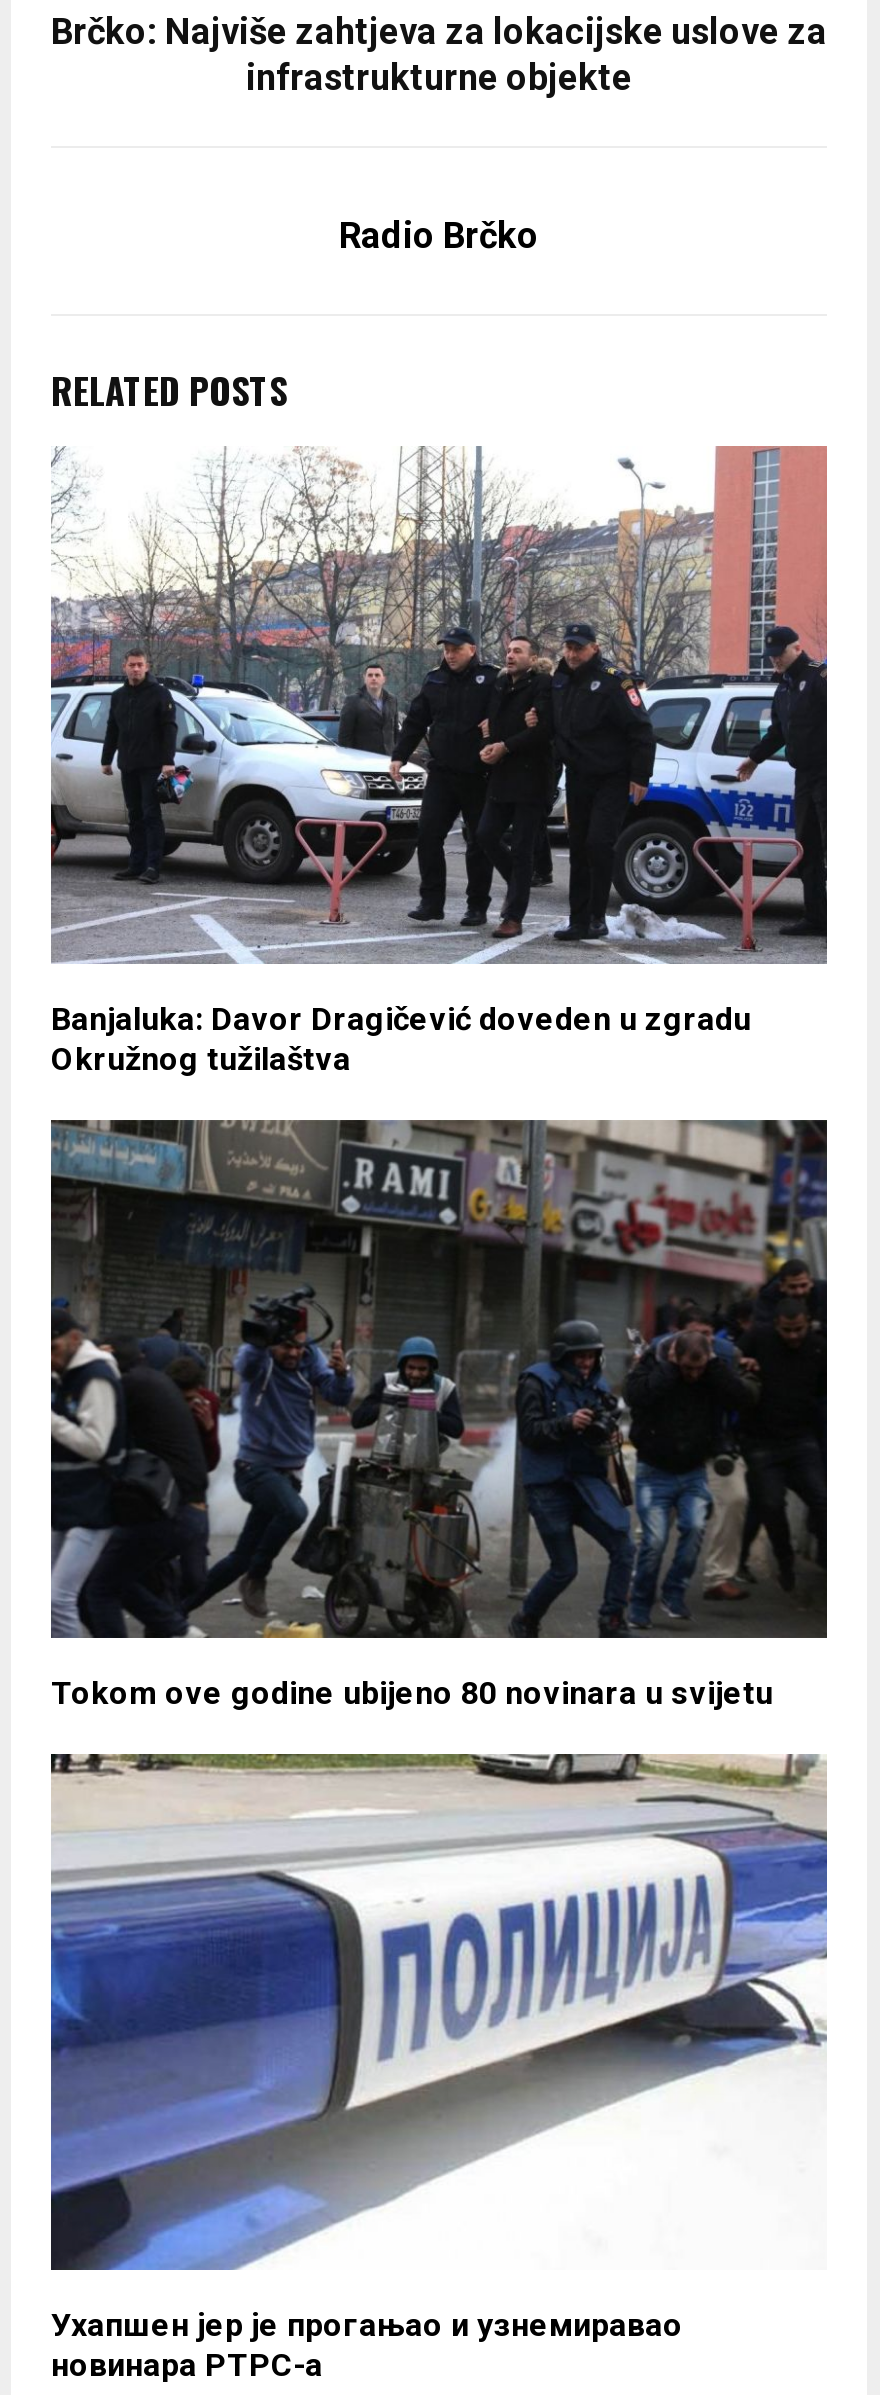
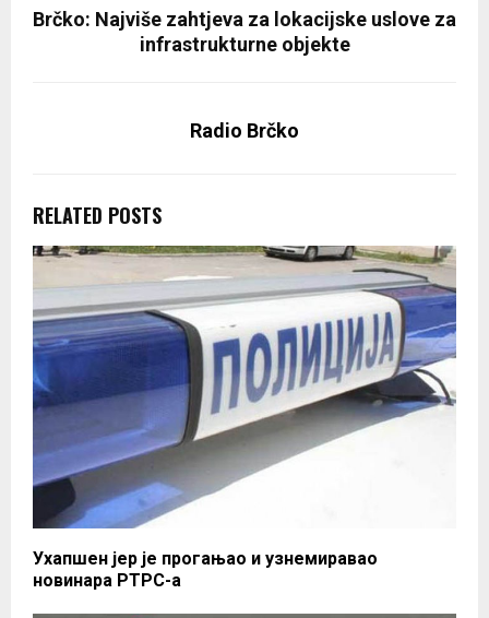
- [image]
- Banjaluka: Davor Dragičević doveden u zgradu
- Okružnog tužilaštva

- [image]
- Tokom ove godine ubijeno 80 novinara u svijetu
